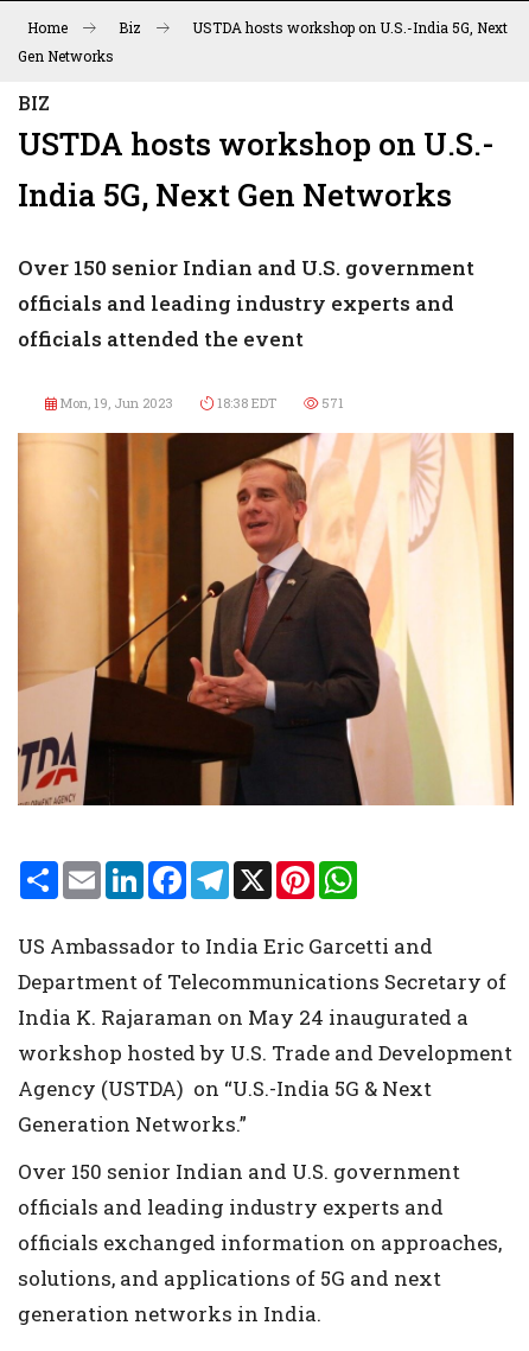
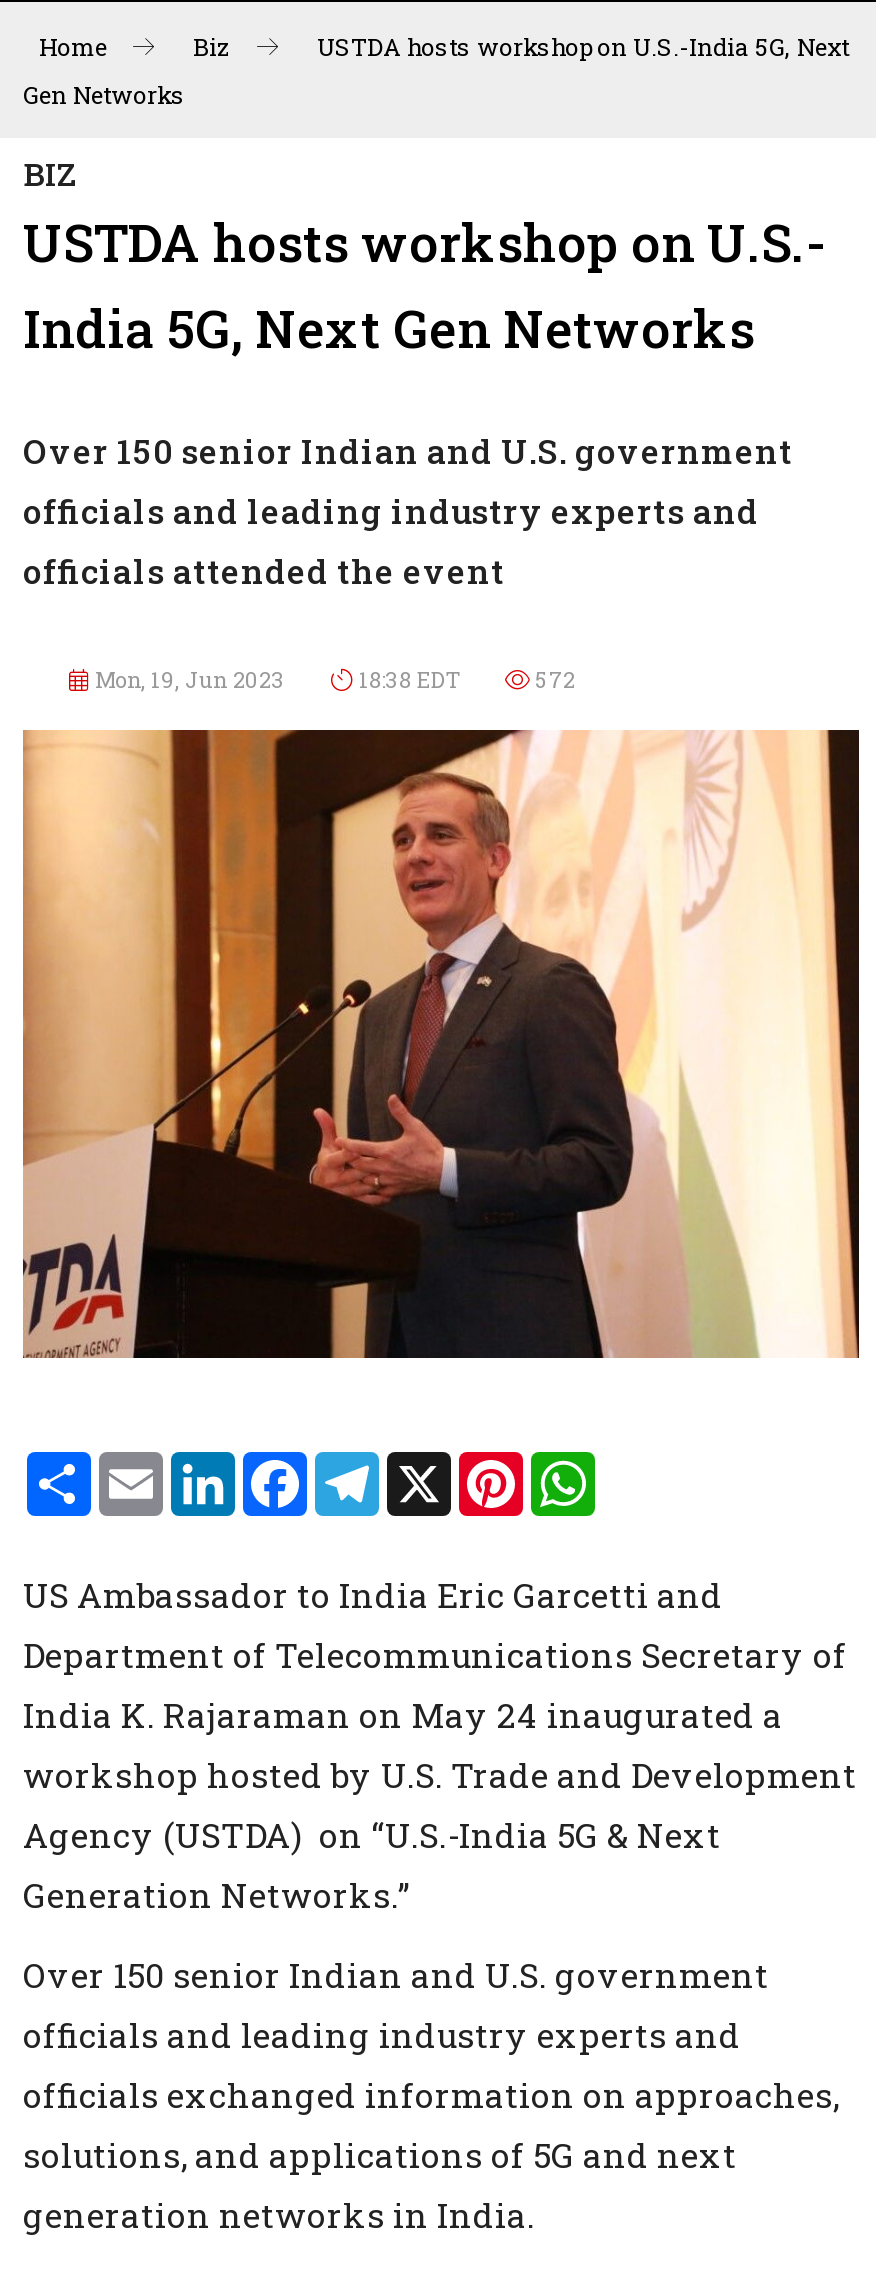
- 571
+ 572
